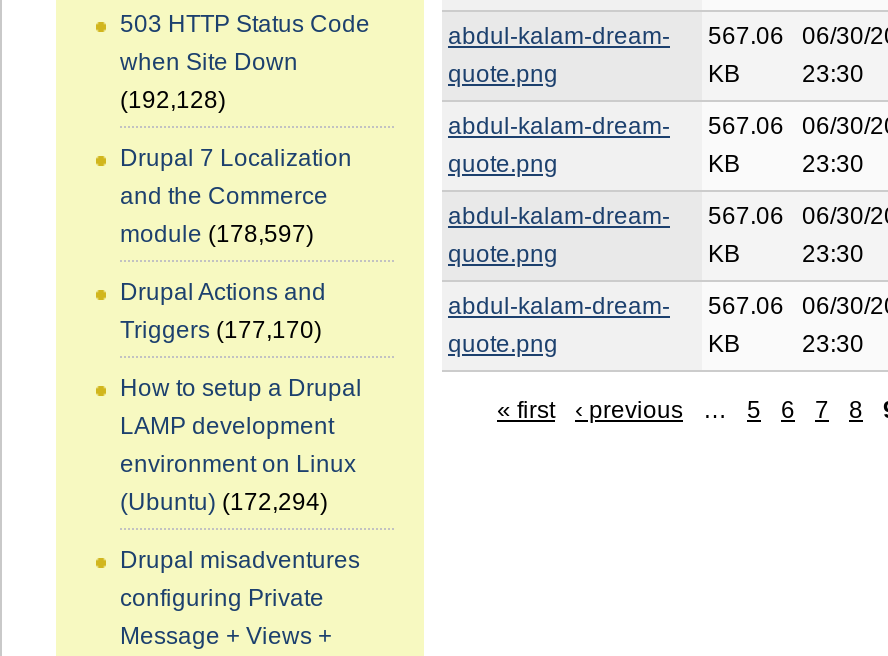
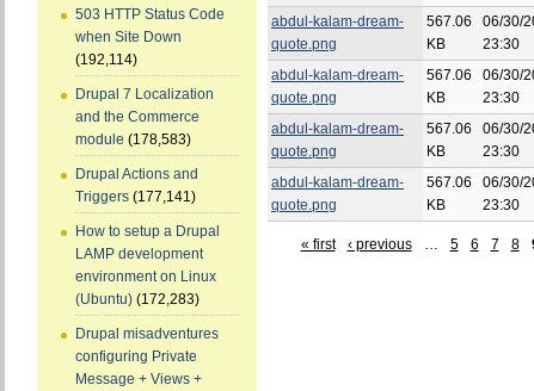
- (192,128)
+ (192,114)

- module (178,597)
+ module (178,583)

- Triggers (177,170)
+ Triggers (177,141)

- (Ubuntu) (172,294)
+ (Ubuntu) (172,283)
